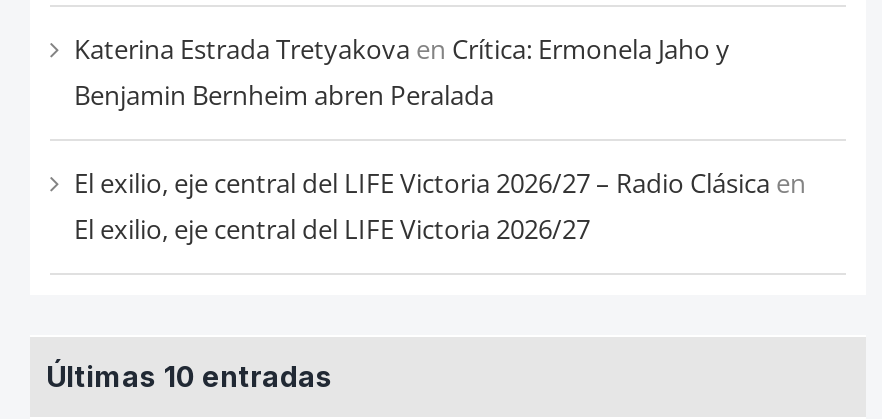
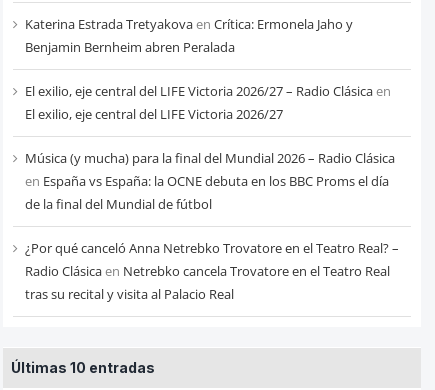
+ Música (y mucha) para la final del Mundial 2026 – Radio Clásica
+ en España vs España: la OCNE debuta en los BBC Proms el día
+ de la final del Mundial de fútbol
+ ¿Por qué canceló Anna Netrebko Trovatore en el Teatro Real? –
+ Radio Clásica en Netrebko cancela Trovatore en el Teatro Real
+ tras su recital y visita al Palacio Real
